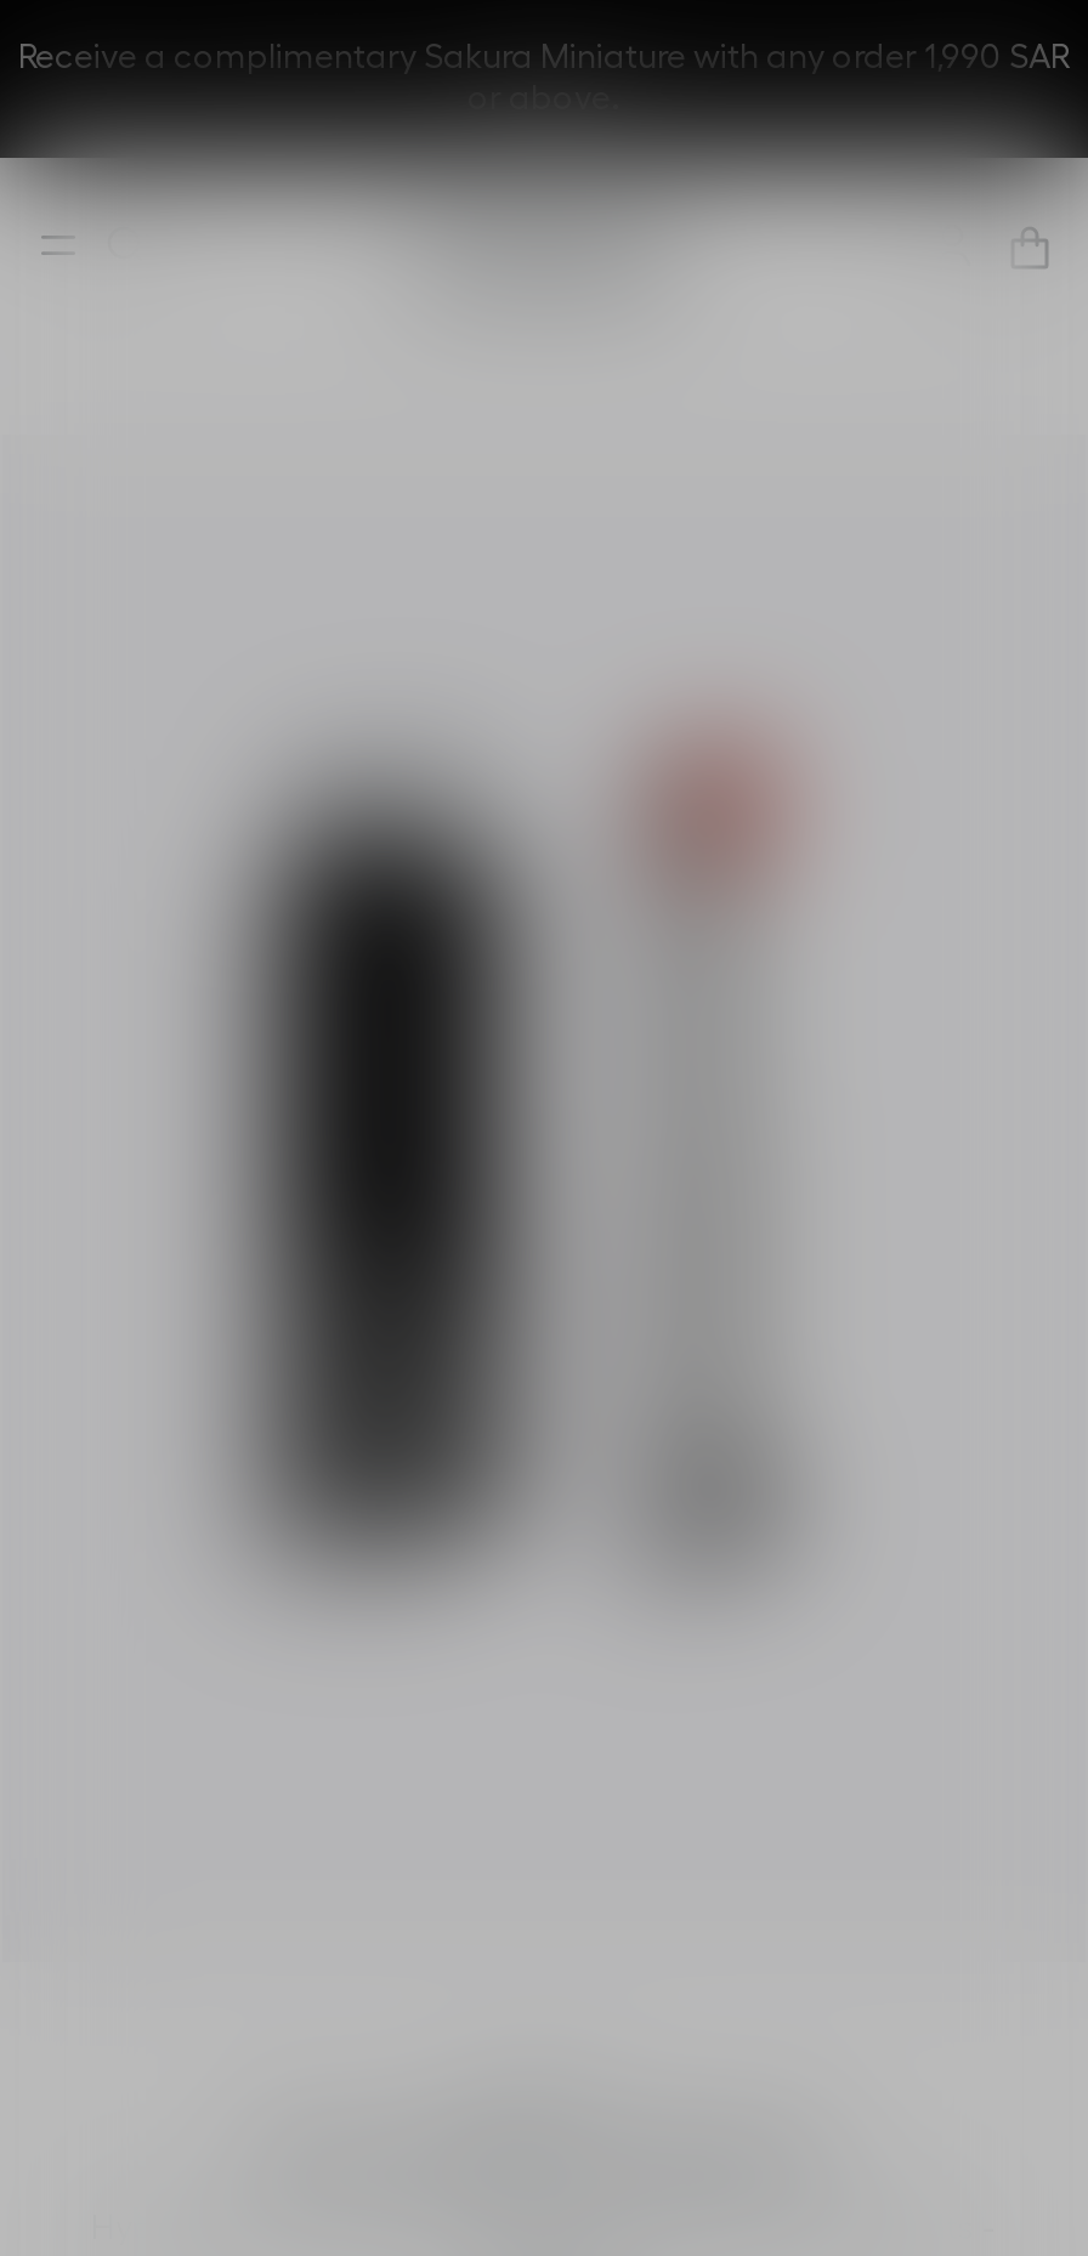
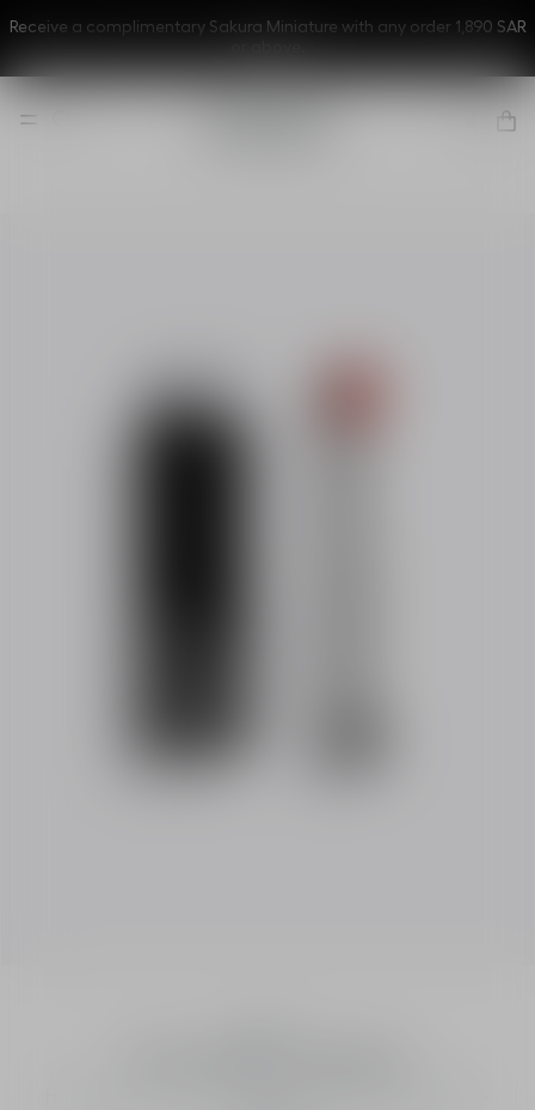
- Receive a complimentary Sakura Miniature with any order 1,990 SAR
+ Receive a complimentary Sakura Miniature with any order 1,890 SAR
